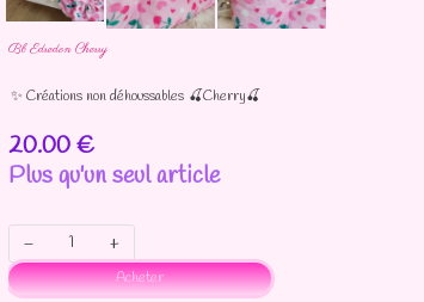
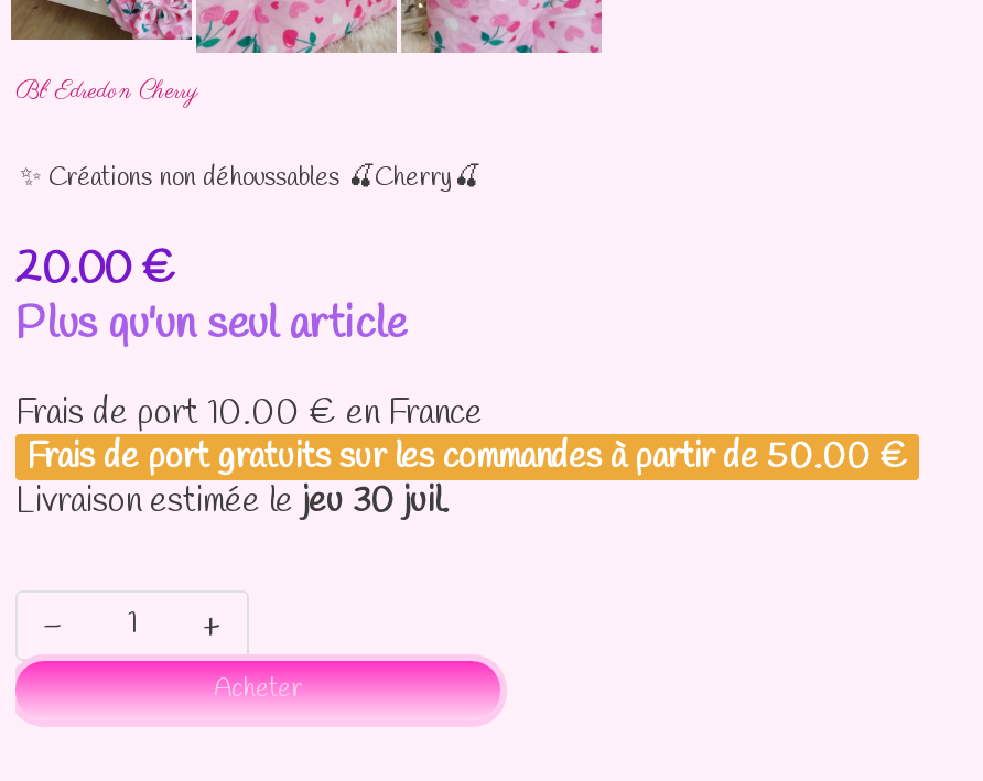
+ Frais de port 10.00 €en France
+ Frais de port gratuits sur les commandes à partir de50.00 €
+ Livraison estimée lejeu 30 juil.
